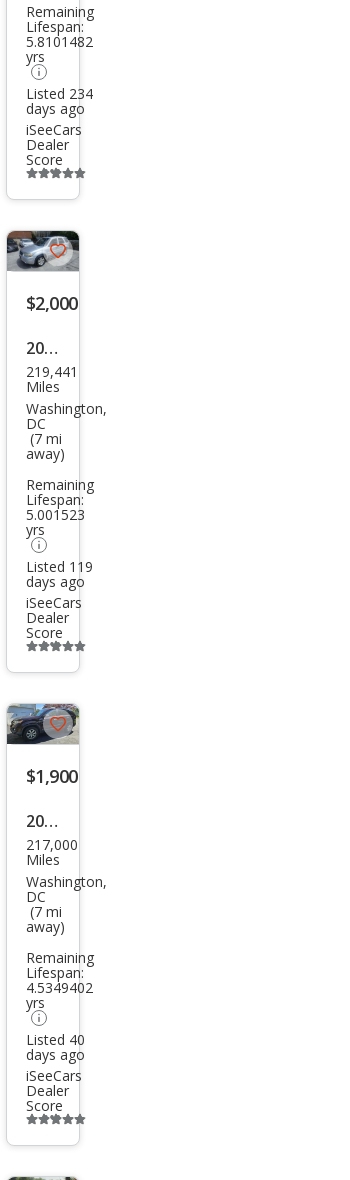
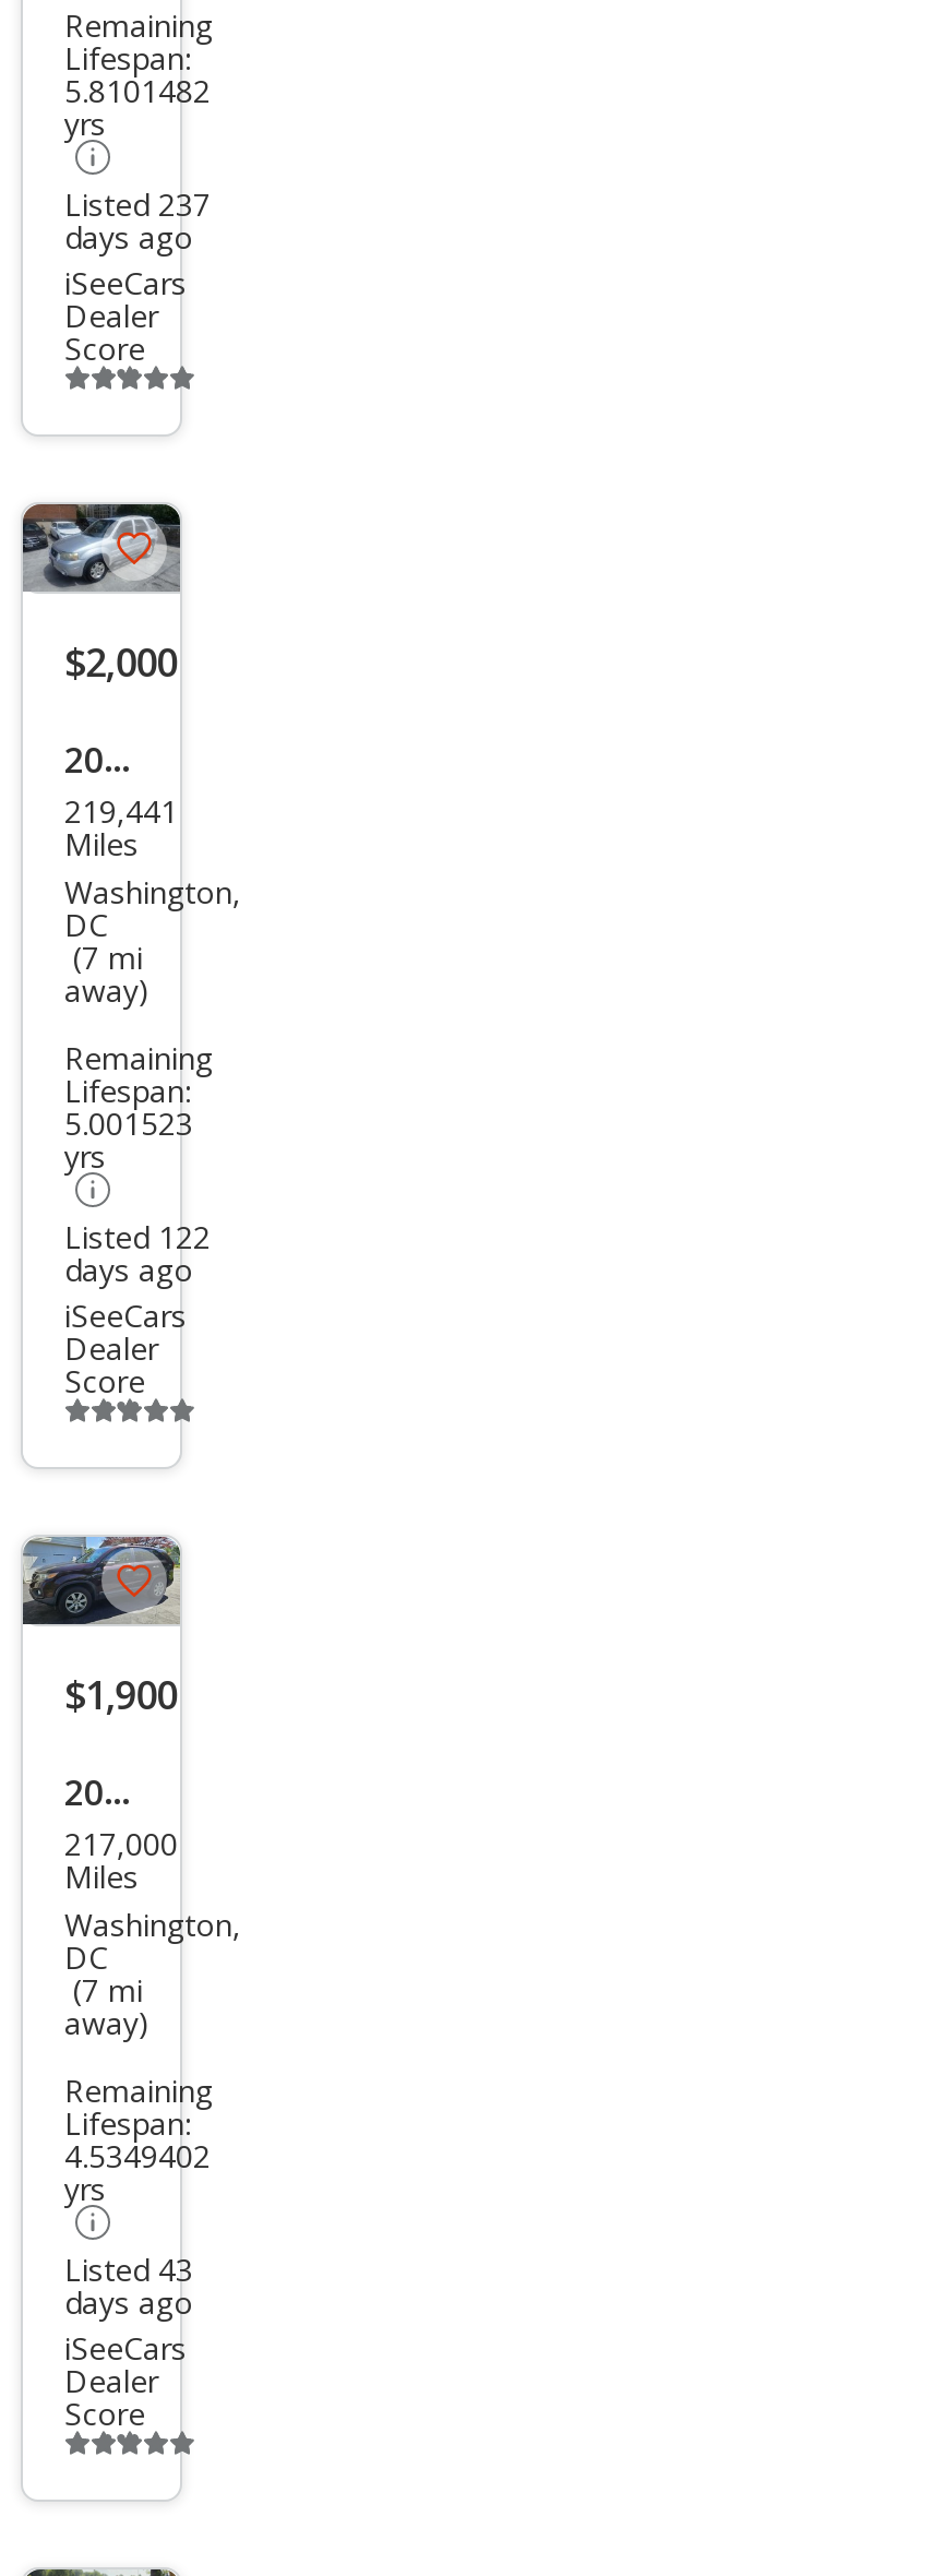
- Listed 234
+ Listed 237

- Listed 119
+ Listed 122

- Listed 40
+ Listed 43
